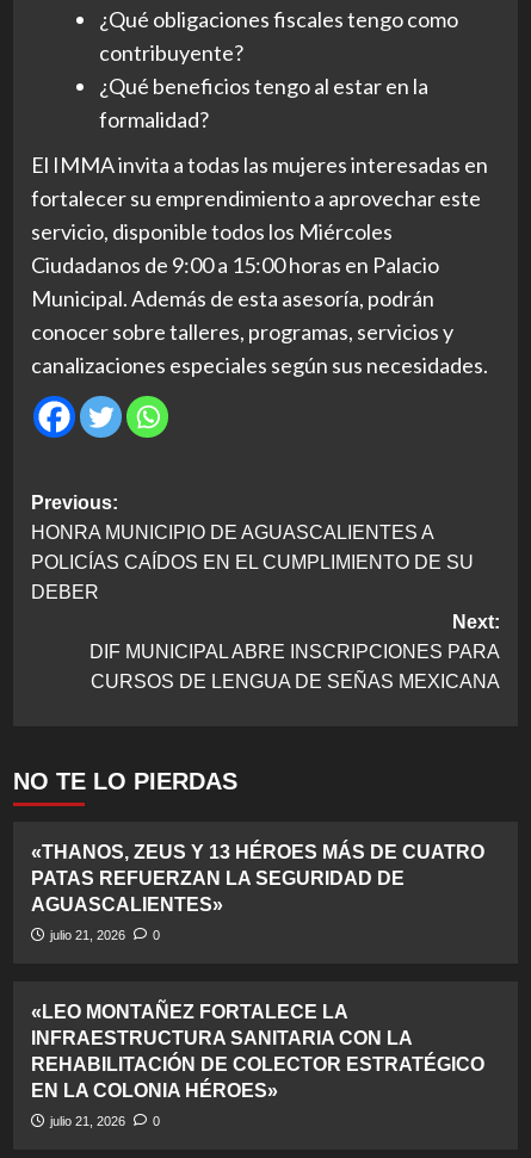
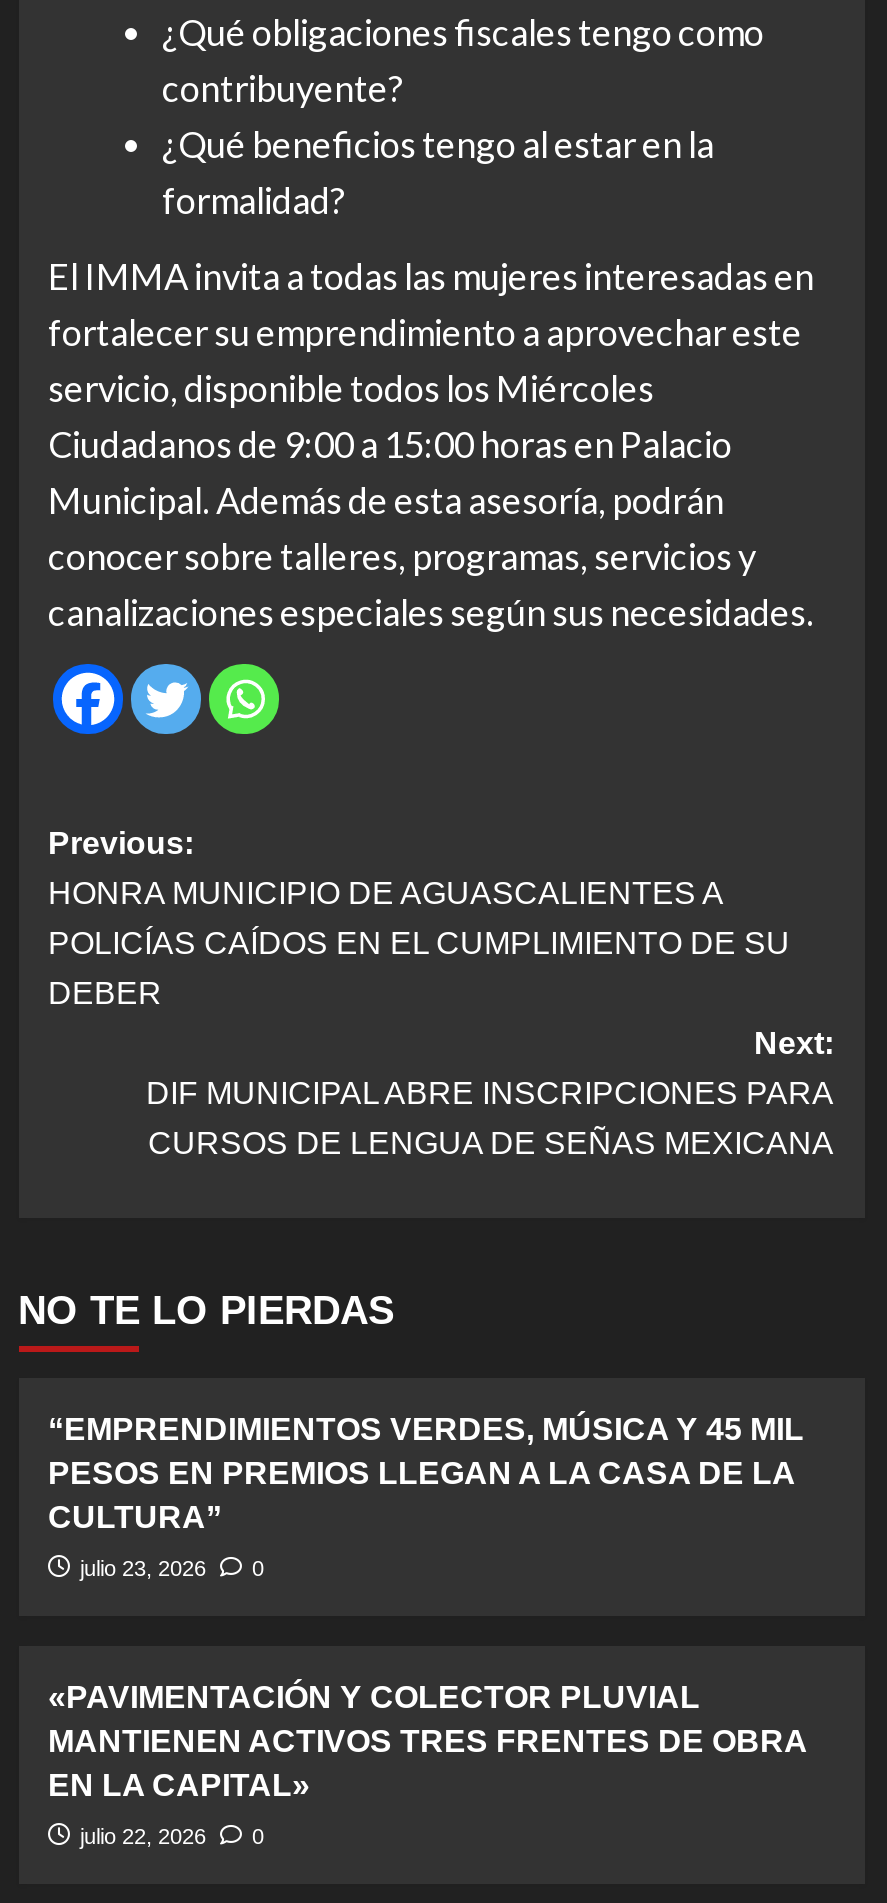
- «THANOS, ZEUS Y 13 HÉROES MÁS DE CUATRO
- PATAS REFUERZAN LA SEGURIDAD DE
- AGUASCALIENTES»
+ “EMPRENDIMIENTOS VERDES, MÚSICA Y 45 MIL
+ PESOS EN PREMIOS LLEGAN A LA CASA DE LA
+ CULTURA”

- julio 21, 2026 0
+ julio 23, 2026 0

- «LEO MONTAÑEZ FORTALECE LA
- INFRAESTRUCTURA SANITARIA CON LA
- REHABILITACIÓN DE COLECTOR ESTRATÉGICO
- EN LA COLONIA HÉROES»
+ «PAVIMENTACIÓN Y COLECTOR PLUVIAL
+ MANTIENEN ACTIVOS TRES FRENTES DE OBRA
+ EN LA CAPITAL»

- julio 21, 2026 0
+ julio 22, 2026 0
